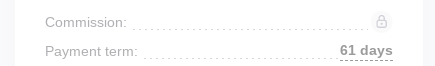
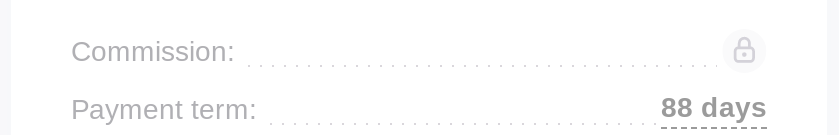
- 61 days
+ 88 days
